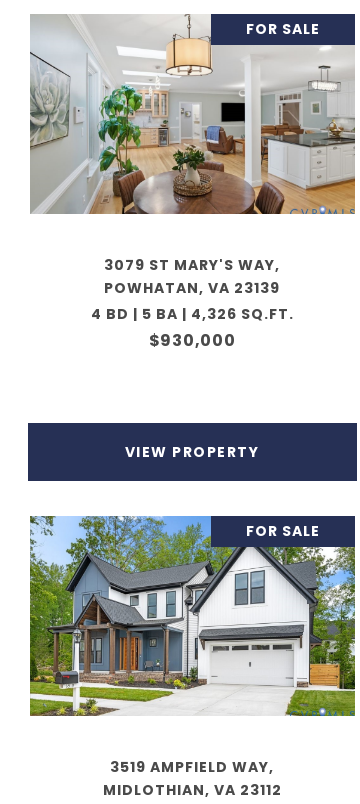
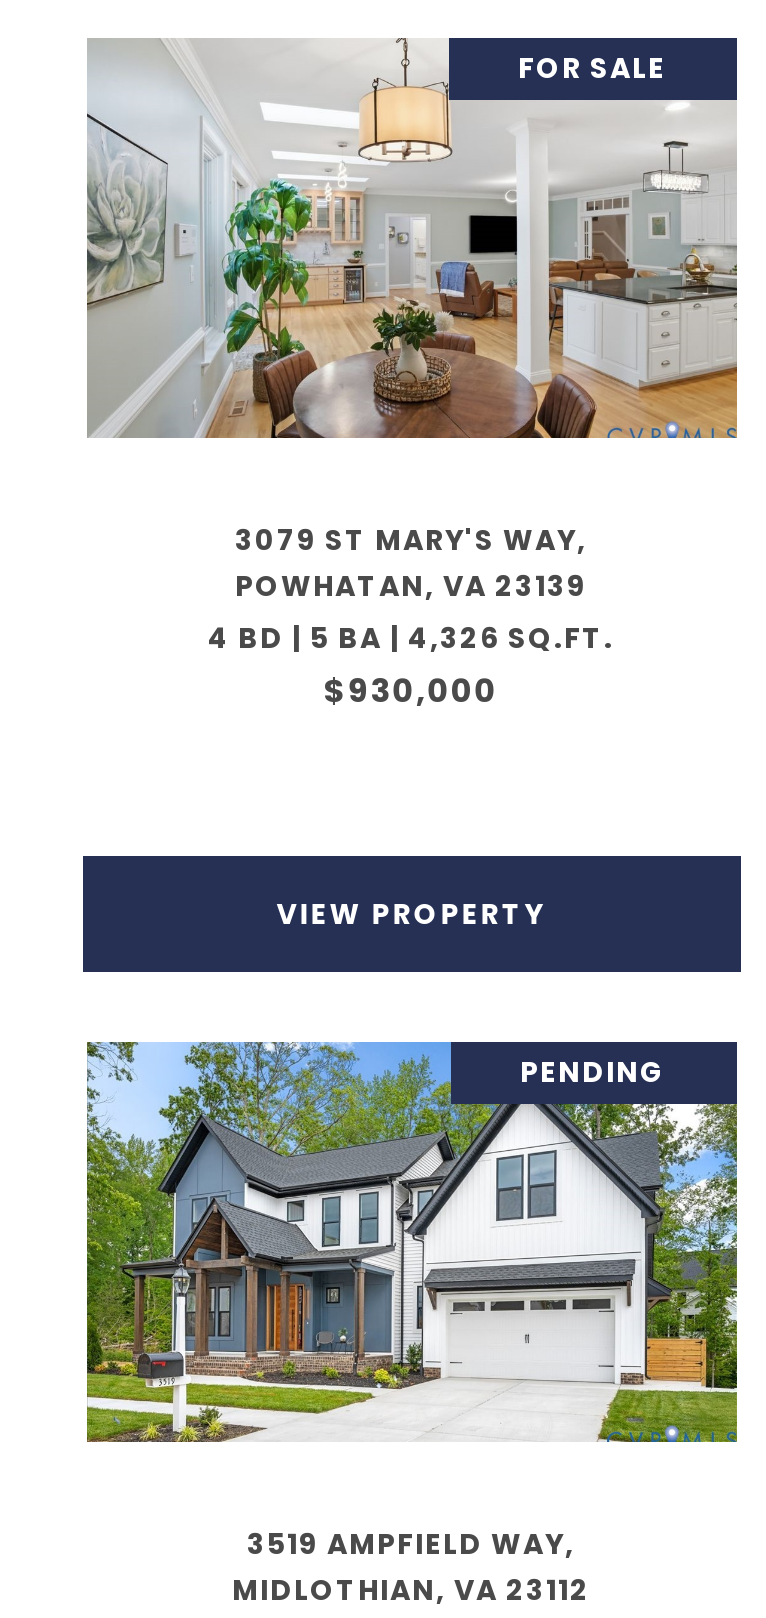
- FOR SALE
+ PENDING
